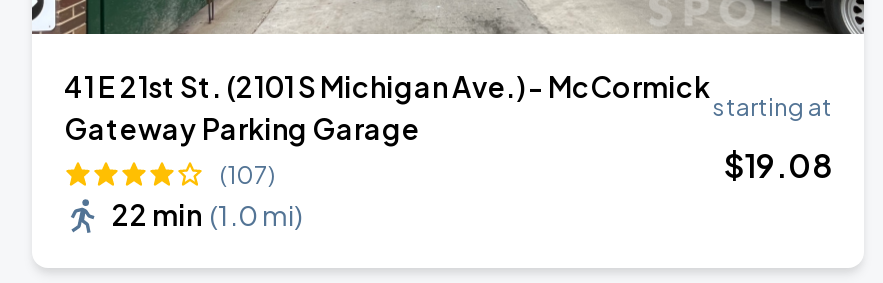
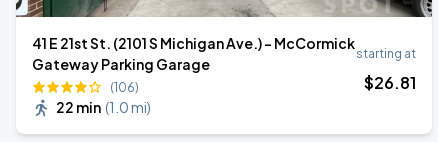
- $19.08
+ $26.81

- (107)
+ (106)
